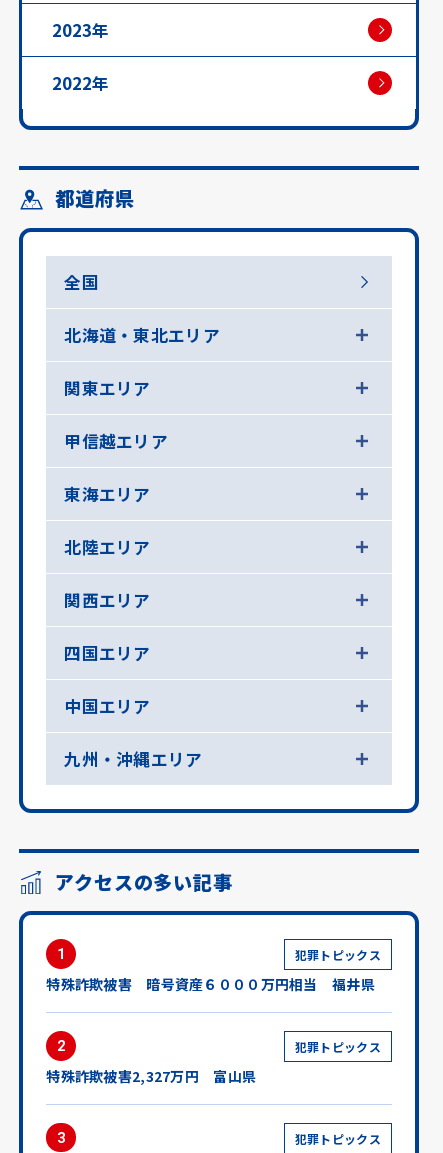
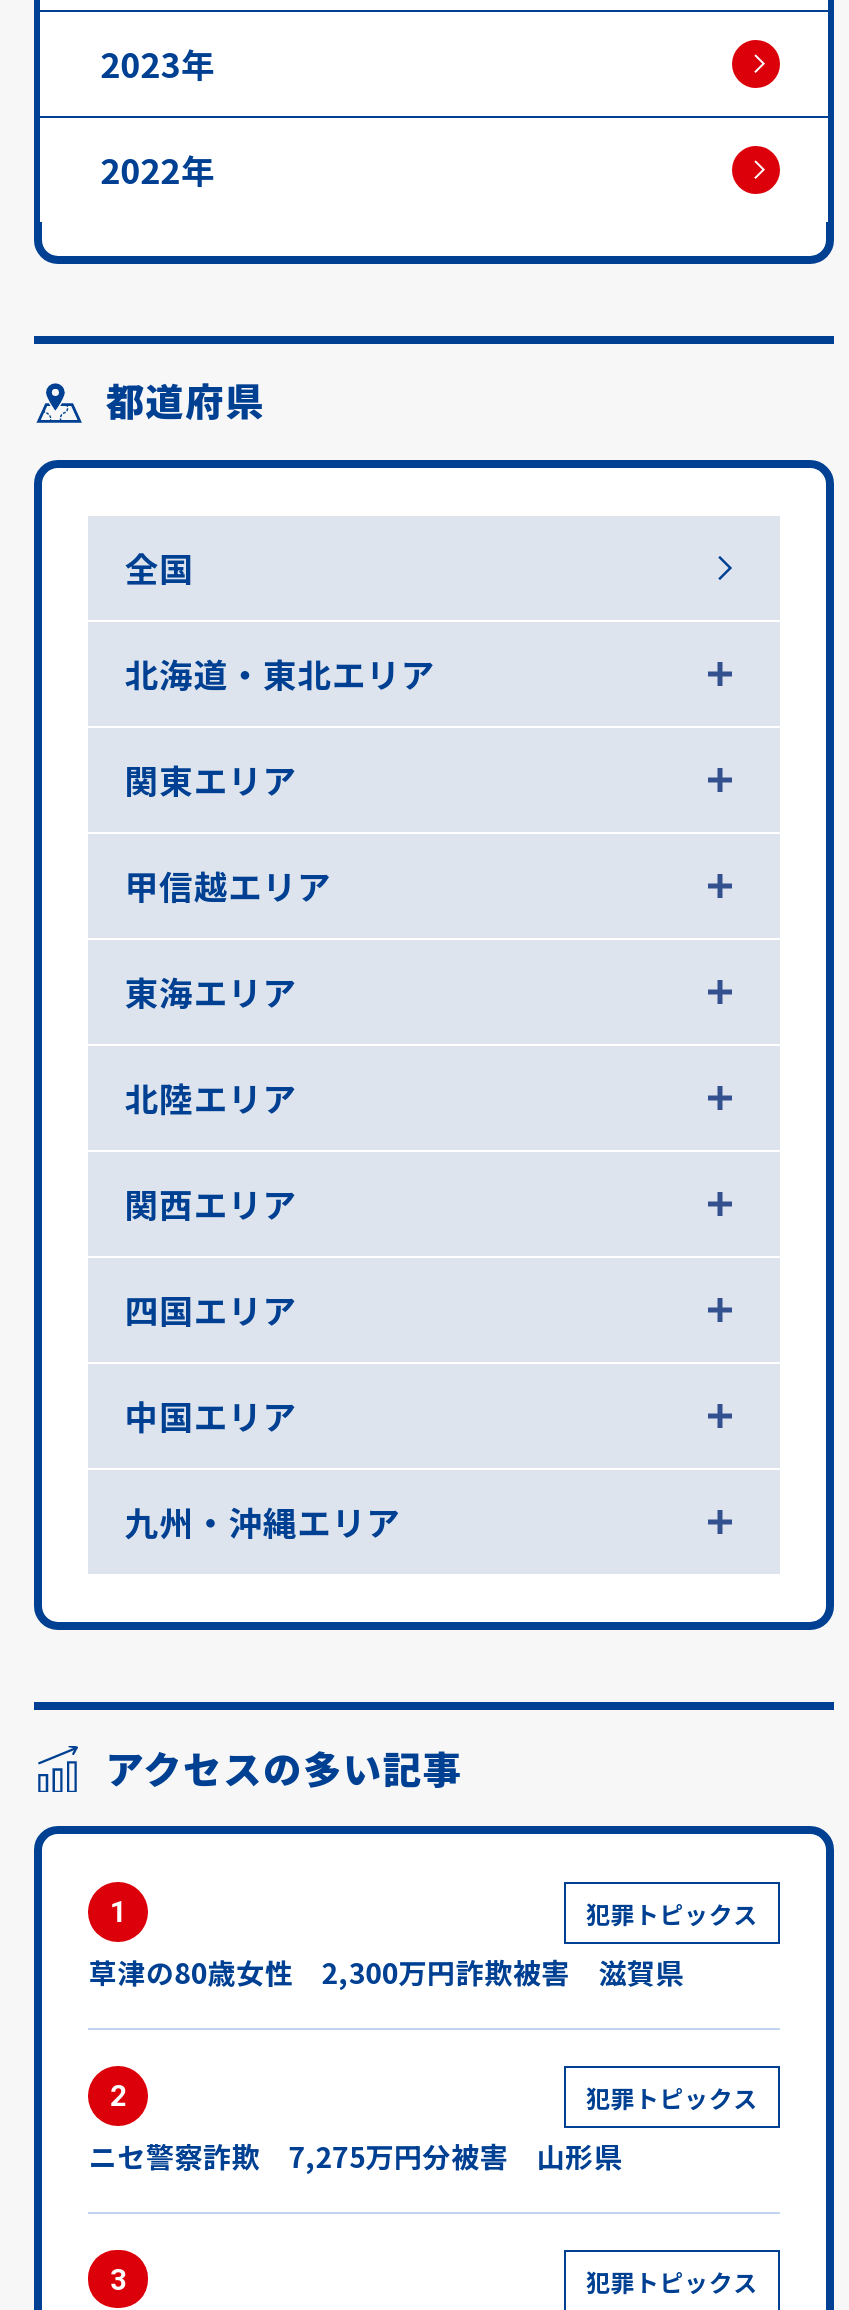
- 特殊詐欺被害 暗号資産６０００万円相当 福井県
+ 草津の80歳女性 2,300万円詐欺被害 滋賀県

- 特殊詐欺被害2,327万円 富山県
+ ニセ警察詐欺 7,275万円分被害 山形県
